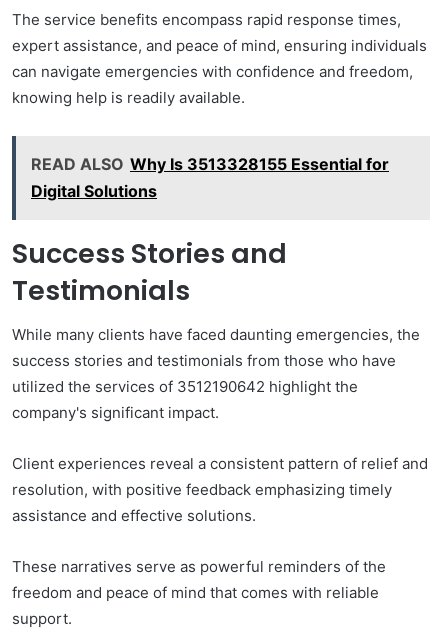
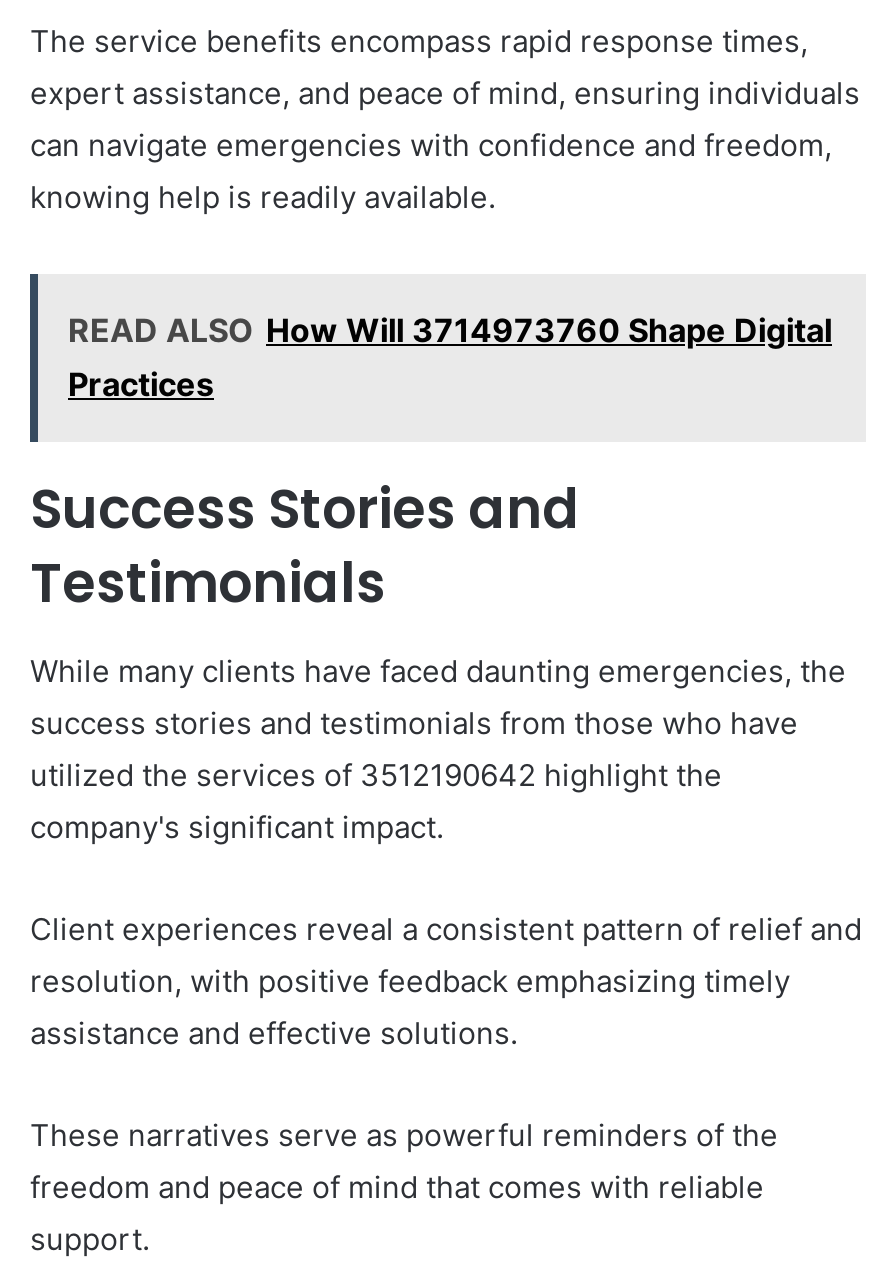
- READ ALSO Why Is 3513328155 Essential for
- Digital Solutions
+ READ ALSO How Will 3714973760 Shape Digital
+ Practices
